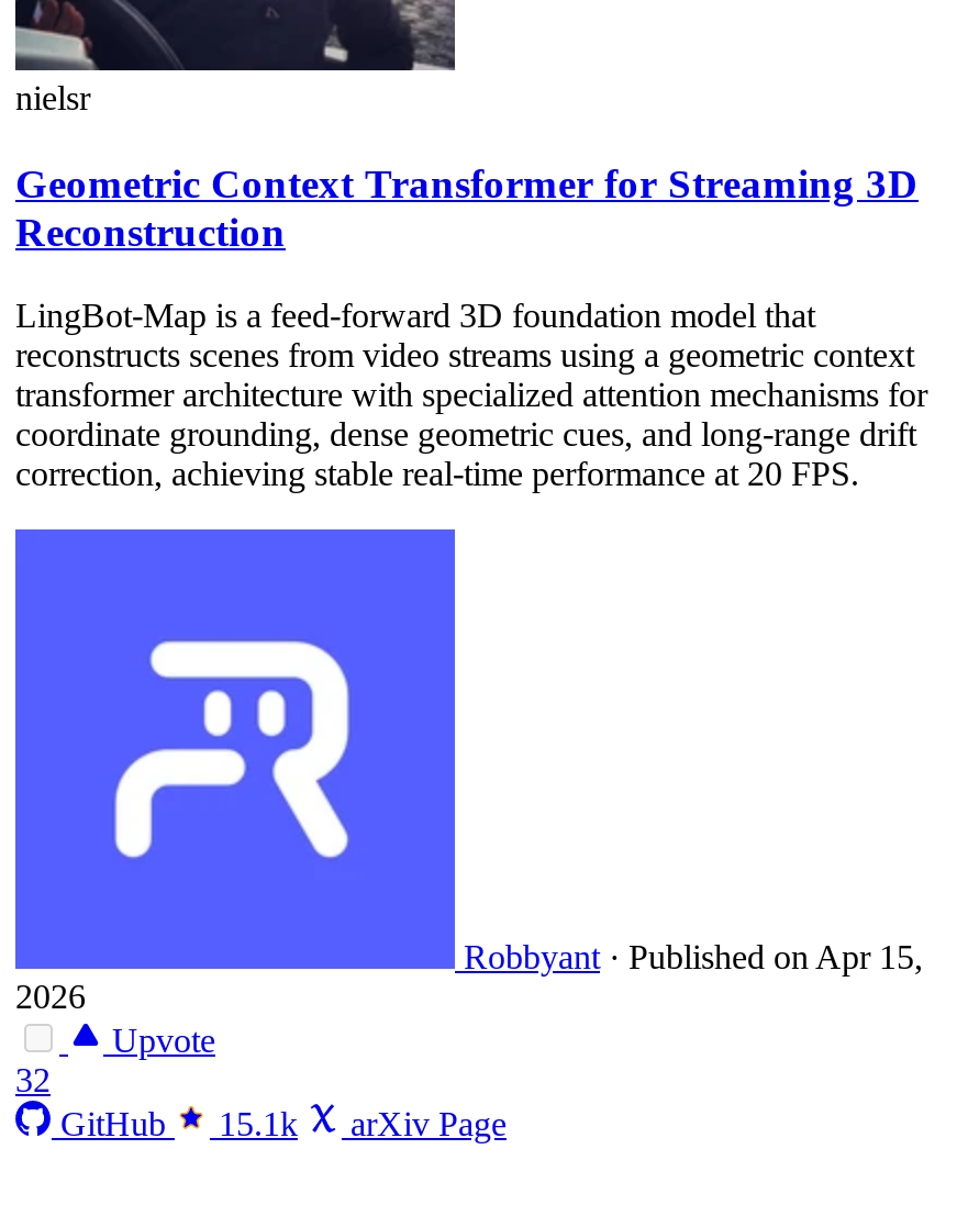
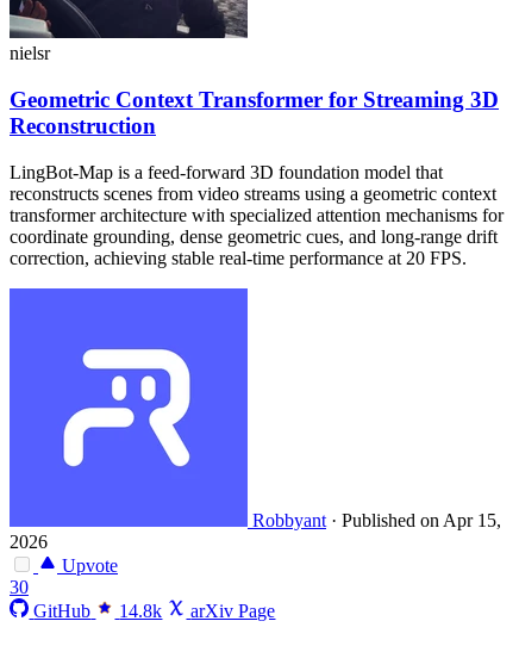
- 32
+ 30

- GitHub 15.1k arXiv Page
+ GitHub 14.8k arXiv Page
